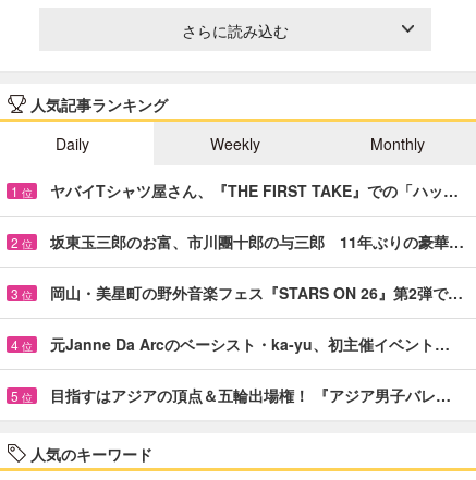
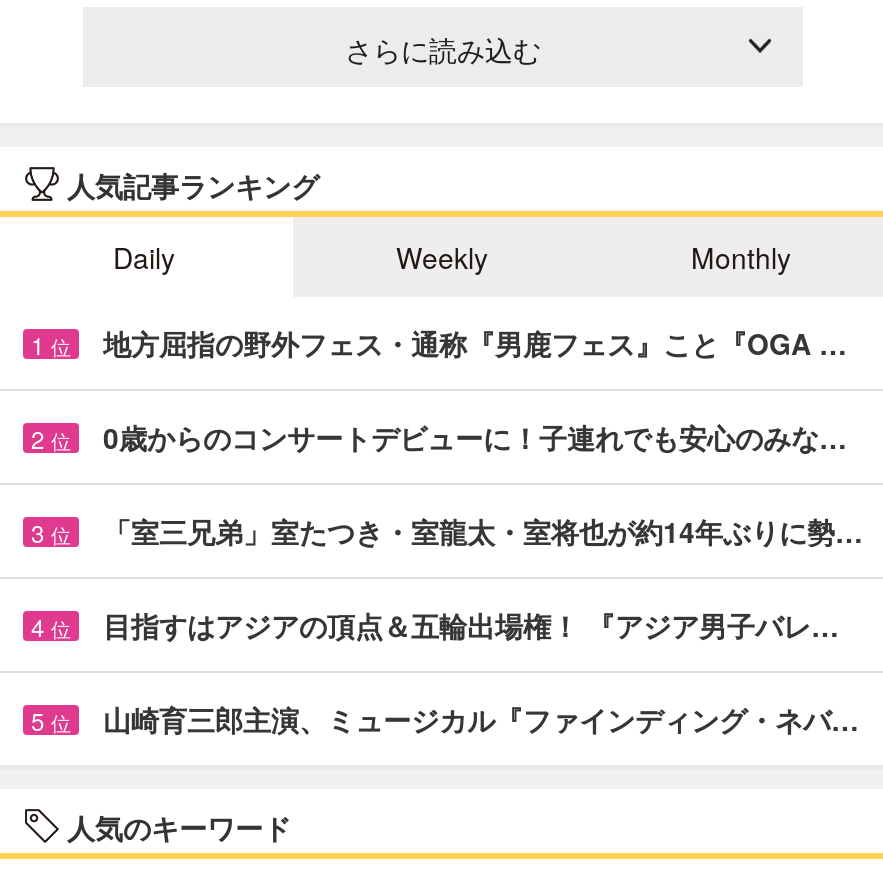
- ヤバイTシャツ屋さん、『THE FIRST TAKE』での「ハッ…
+ 地方屈指の野外フェス・通称『男鹿フェス』こと『OGA …

- 坂東玉三郎のお富、市川團十郎の与三郎 11年ぶりの豪華…
+ 0歳からのコンサートデビューに！子連れでも安心のみな…

- 岡山・美星町の野外音楽フェス『STARS ON 26』第2弾で…
+ 「室三兄弟」室たつき・室龍太・室将也が約14年ぶりに勢…

- 元Janne Da Arcのベーシスト・ka-yu、初主催イベント…

+ 山崎育三郎主演、ミュージカル『ファインディング・ネバ…

moved up: 目指すはアジアの頂点＆五輪出場権！ 『アジア男子バレ…
